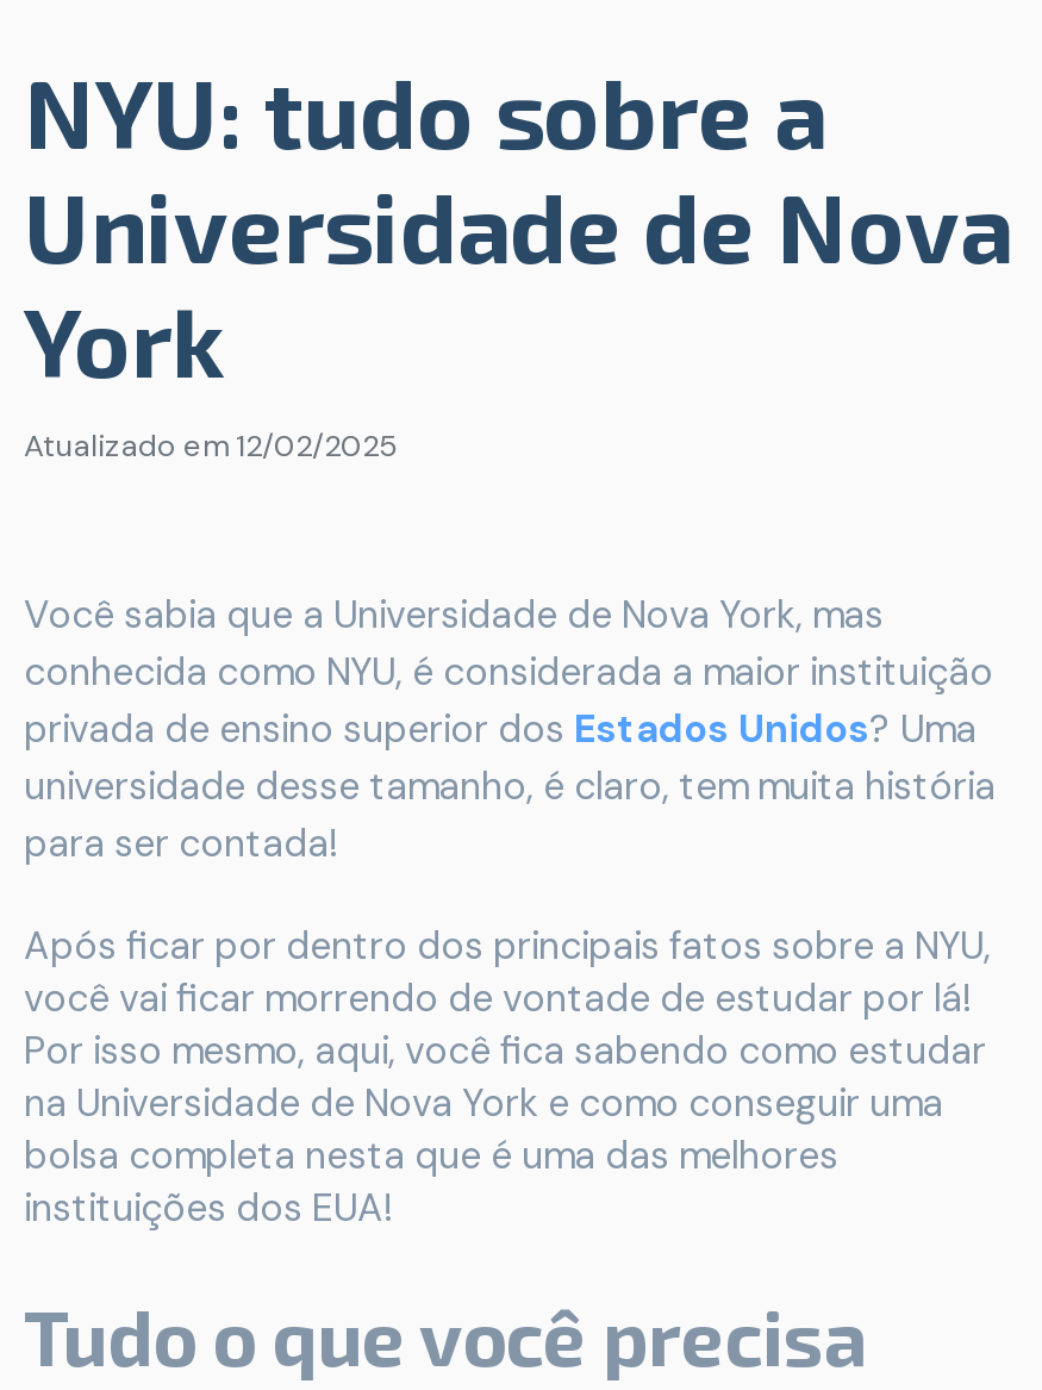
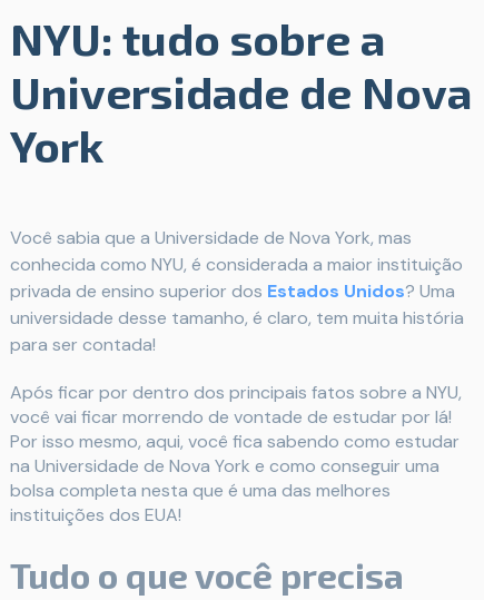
- Atualizado em 12/02/2025
